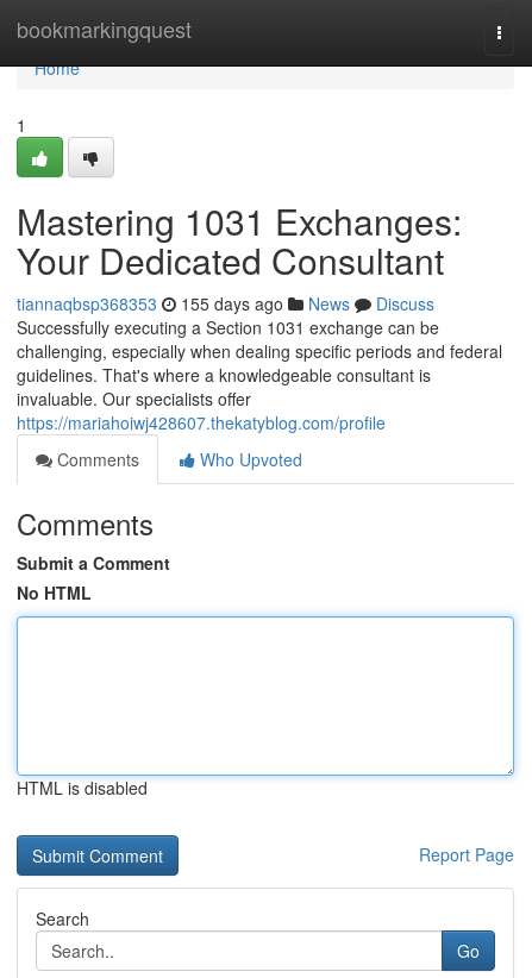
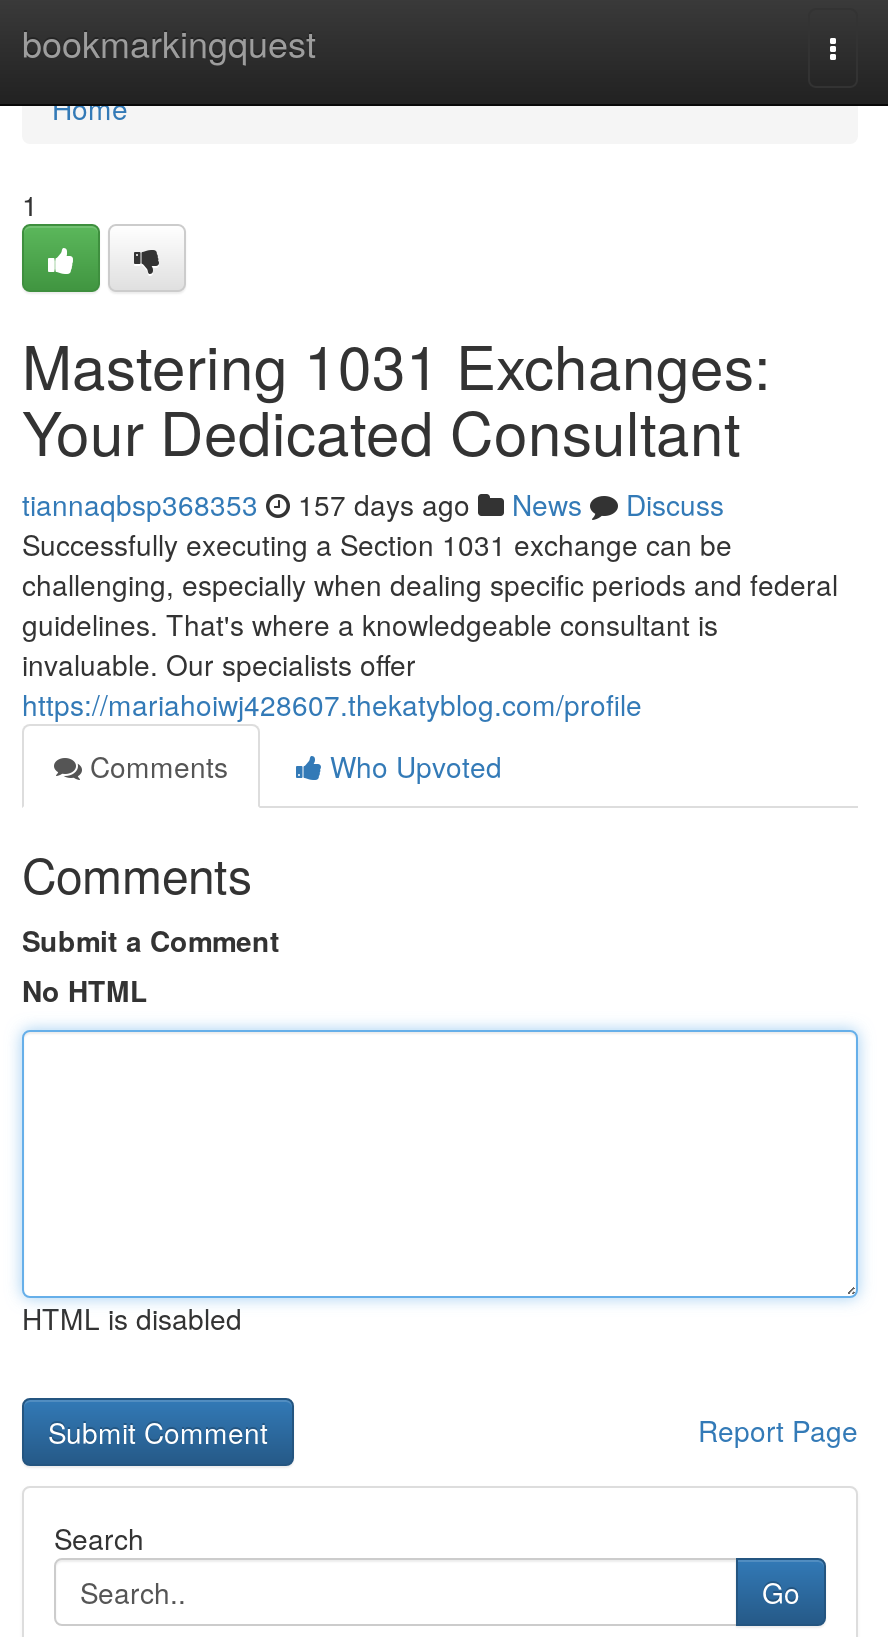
- tiannaqbsp368353 155 days ago News Discuss
+ tiannaqbsp368353 157 days ago News Discuss
